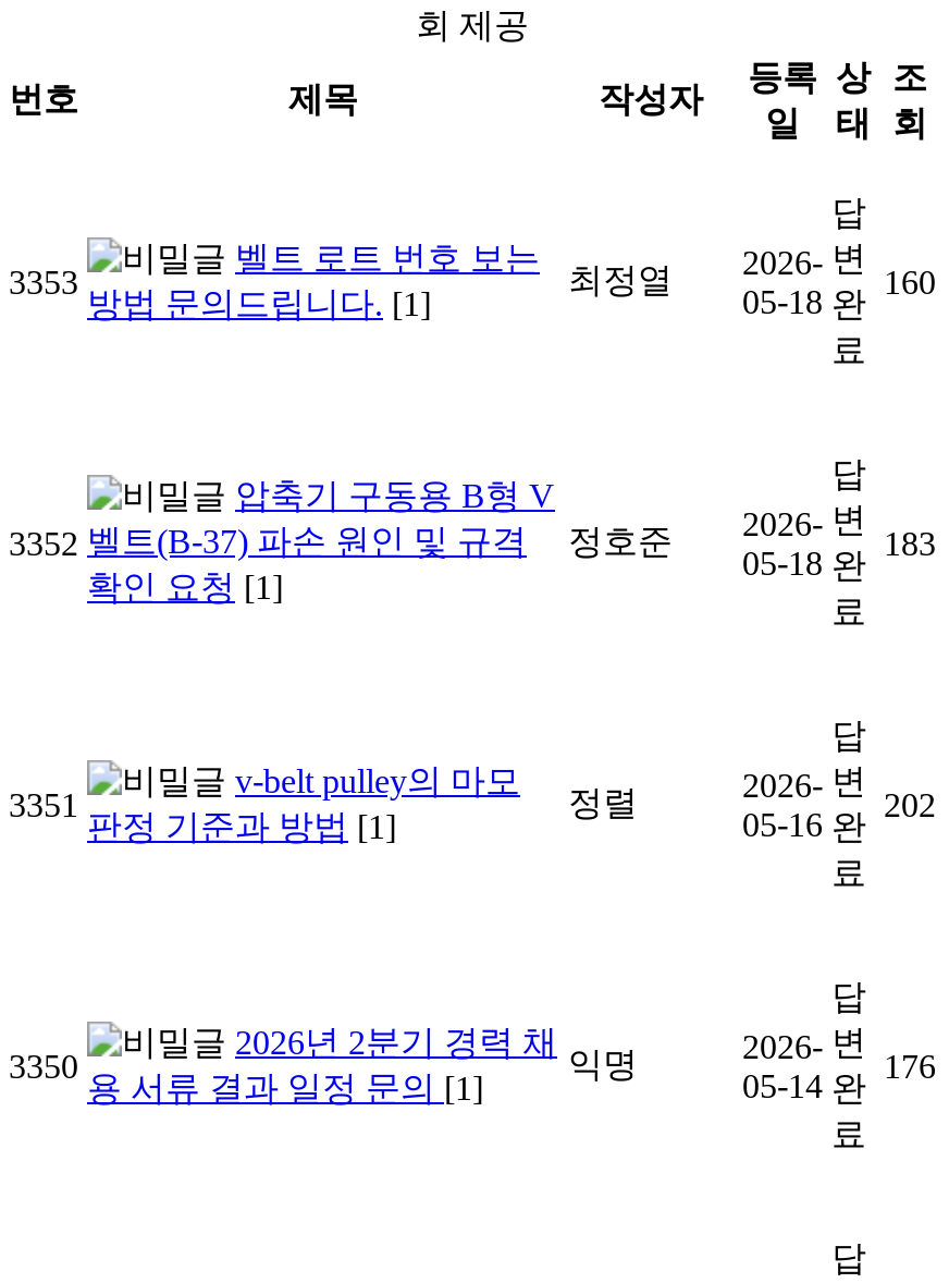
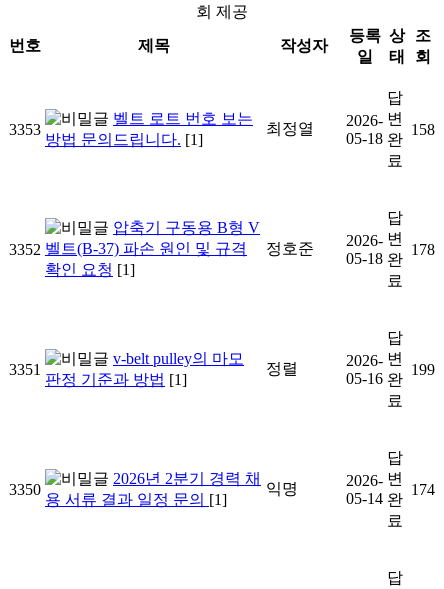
- 160
+ 158

- 183
+ 178

- 202
+ 199

- 176
+ 174
